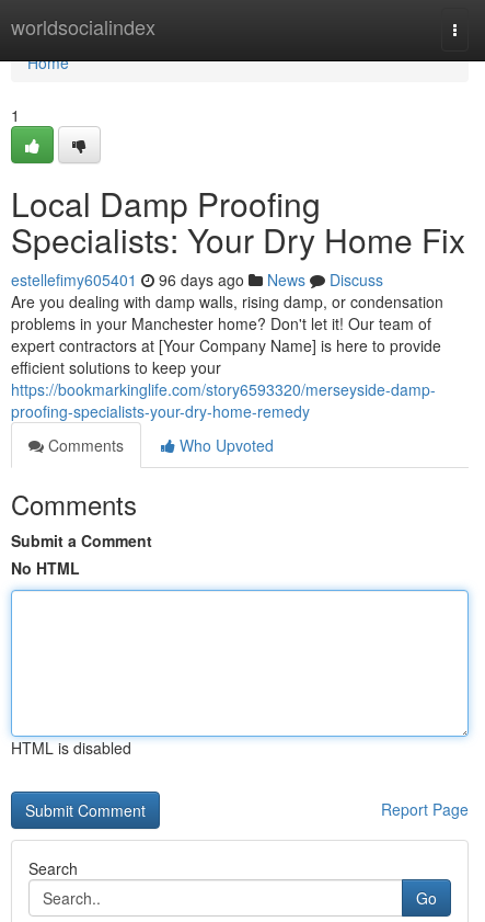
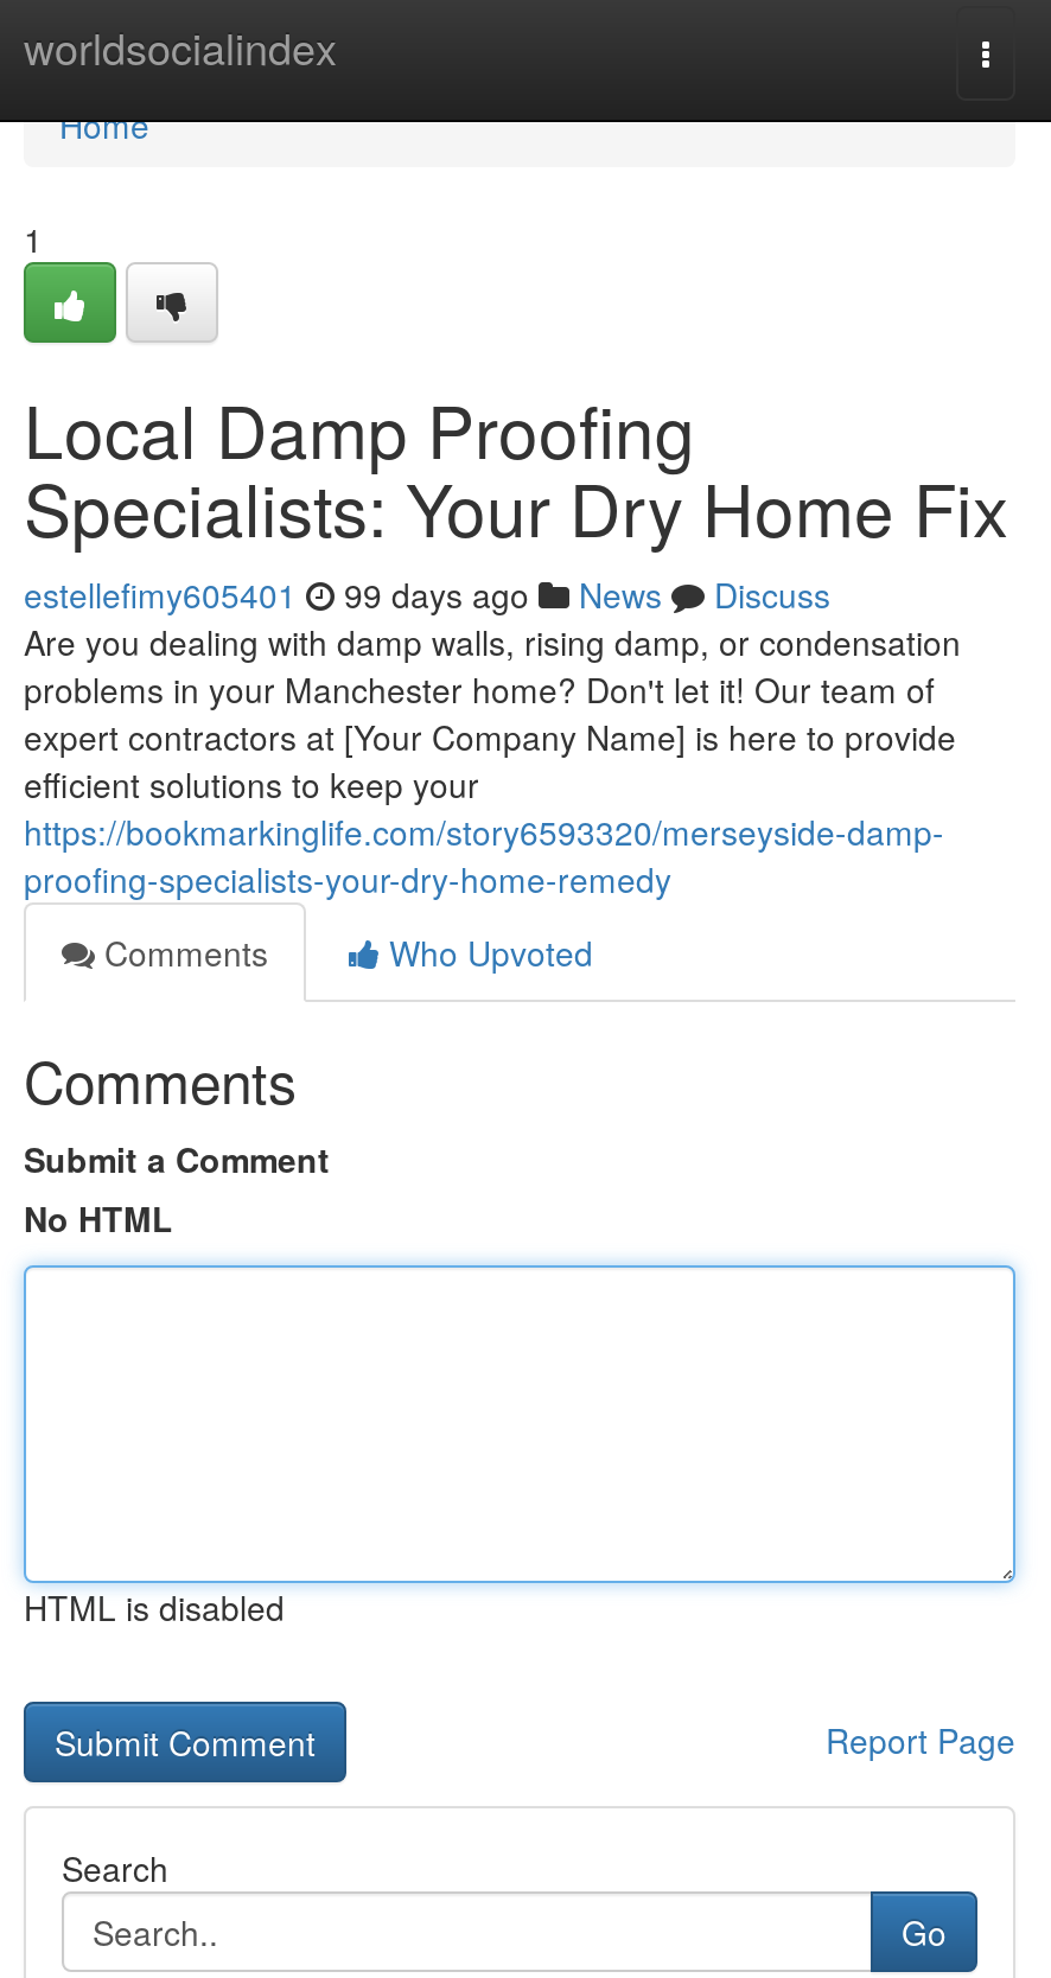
- estellefimy605401 96 days ago News Discuss
+ estellefimy605401 99 days ago News Discuss
